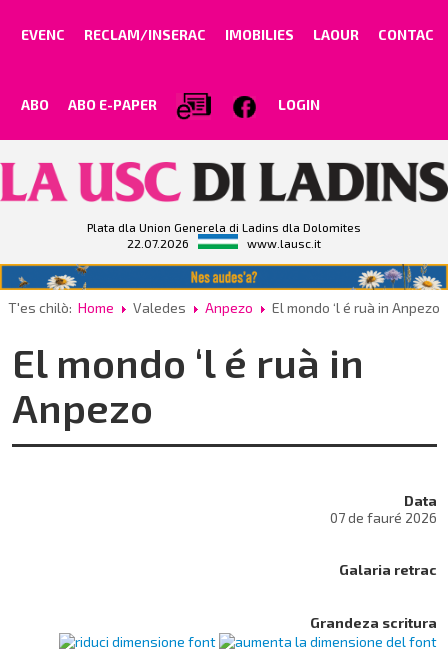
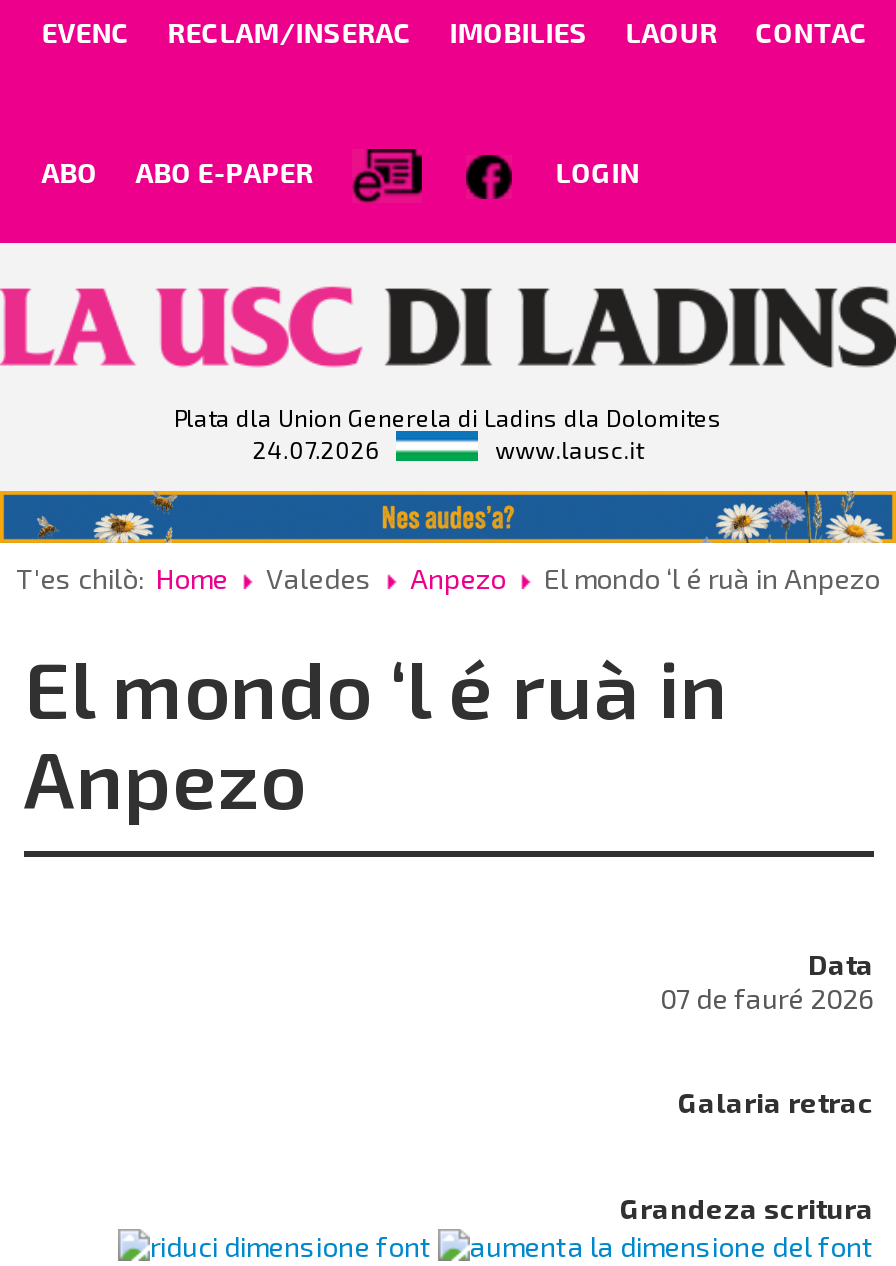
- 22.07.2026
+ 24.07.2026
